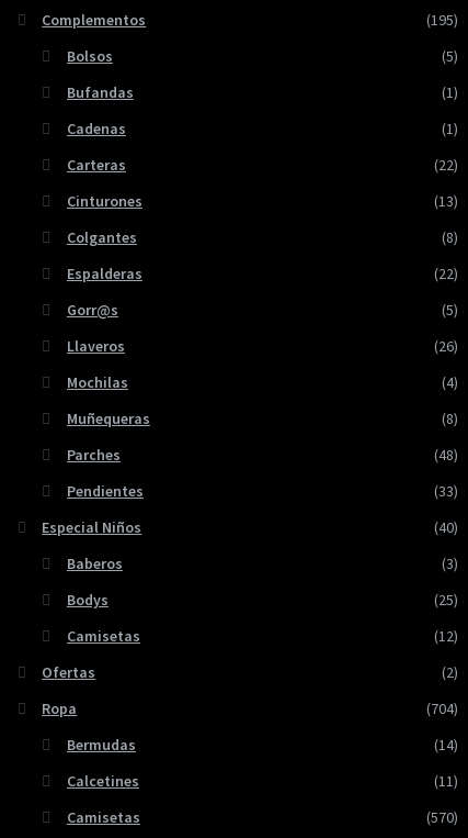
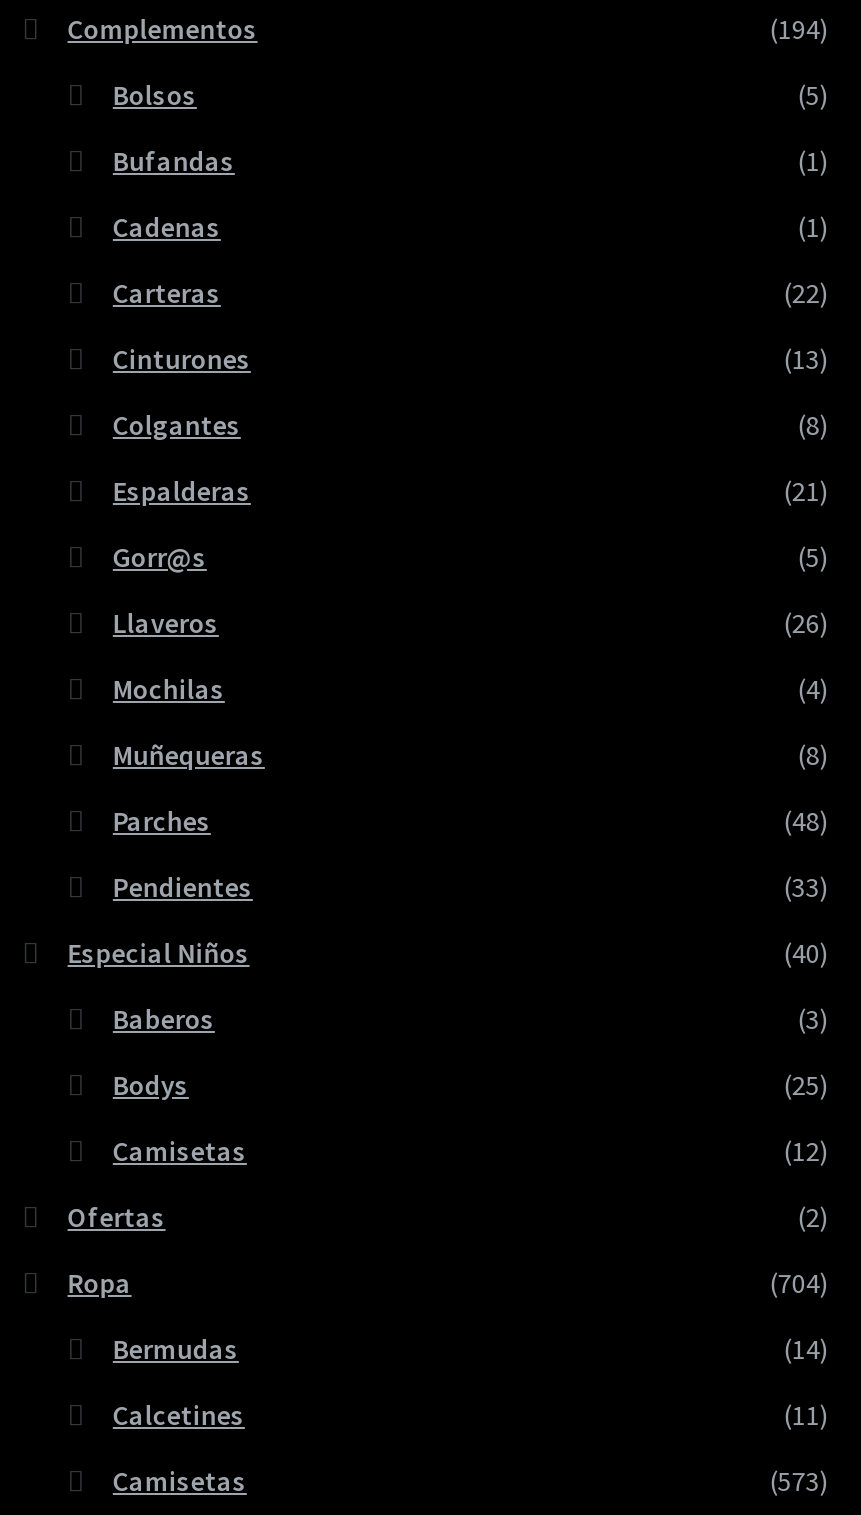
- (195)
+ (194)

- (22)
+ (21)

- (570)
+ (573)
